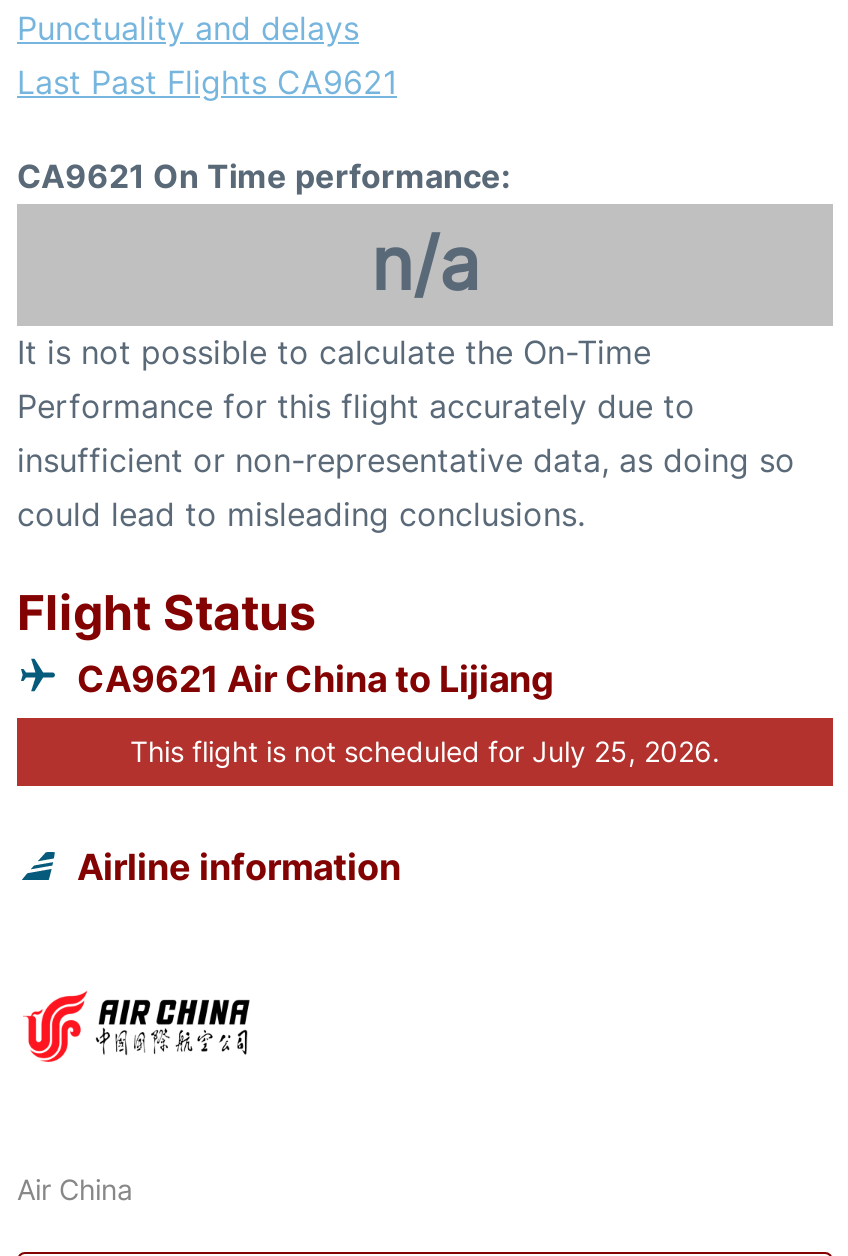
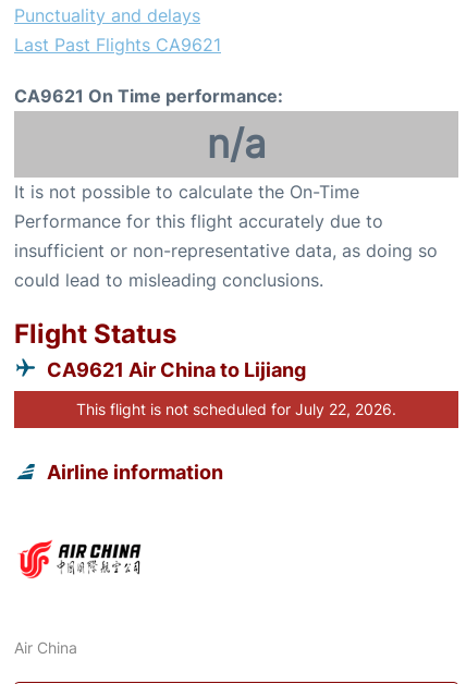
- This flight is not scheduled for July 25, 2026.
+ This flight is not scheduled for July 22, 2026.
